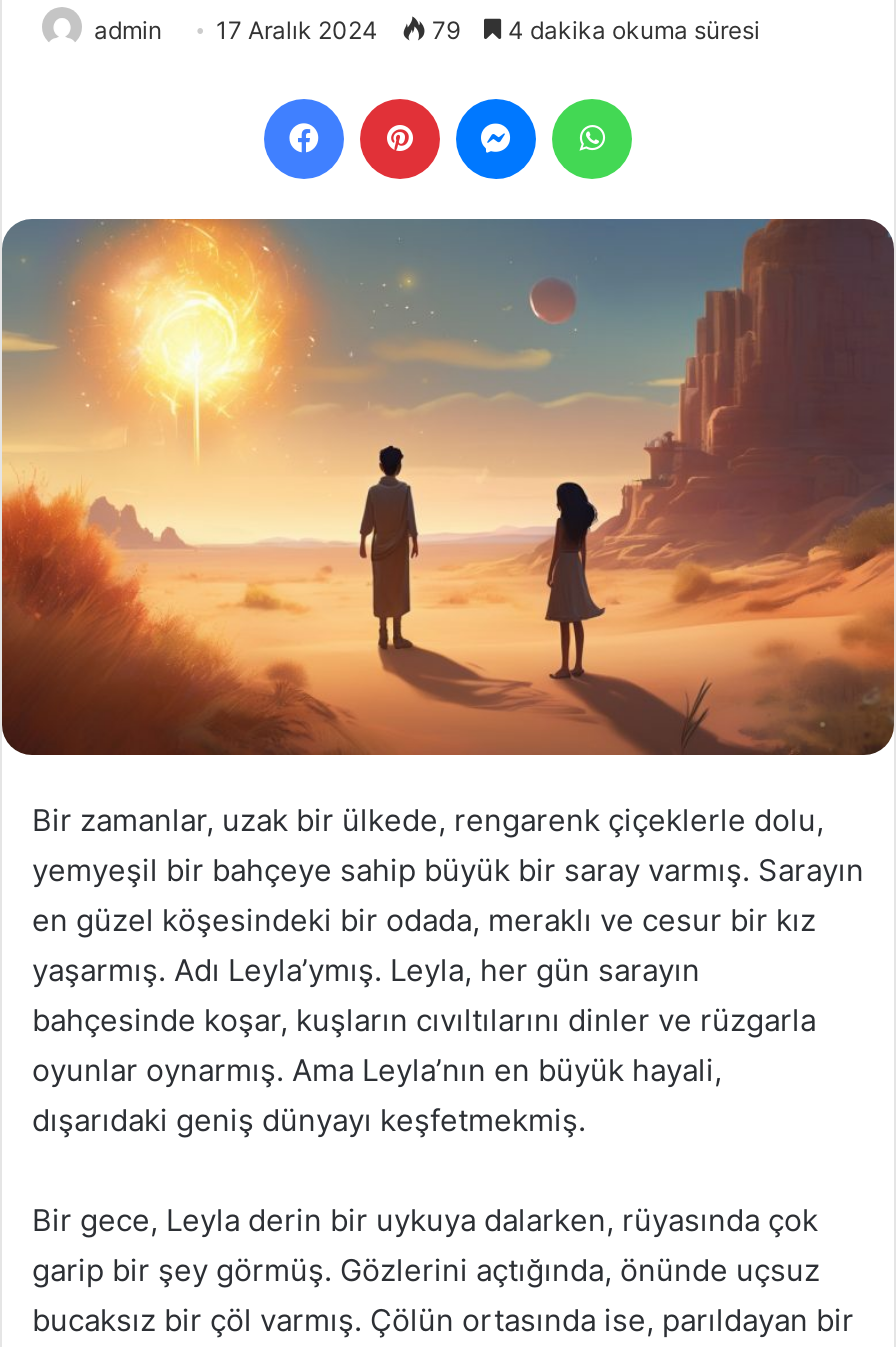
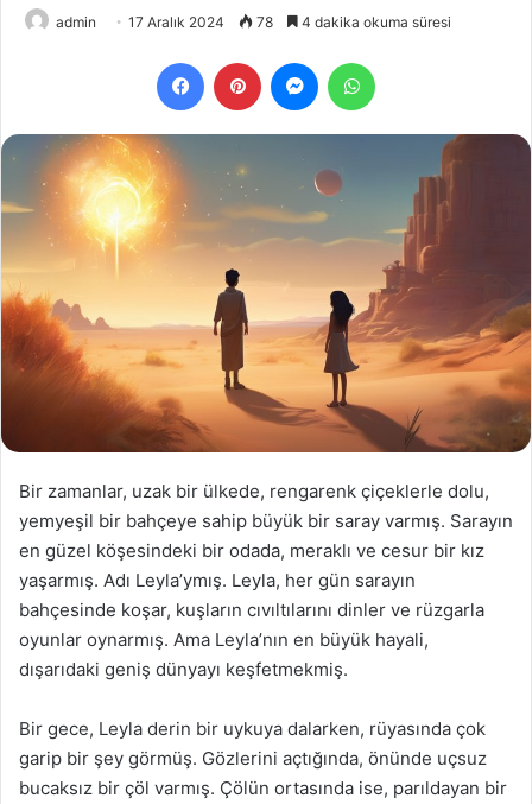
- admin 17 Aralık 2024 79 4 dakika okuma süresi
+ admin 17 Aralık 2024 78 4 dakika okuma süresi
